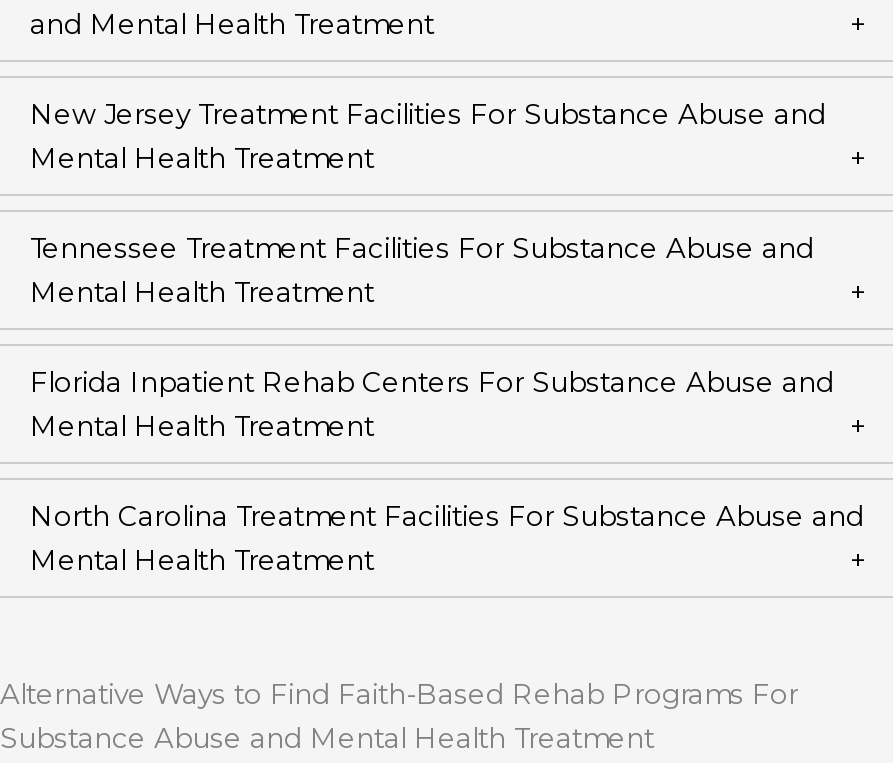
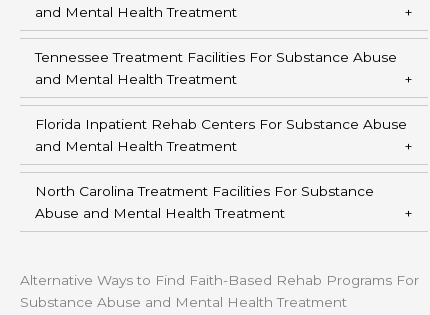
- New Jersey Treatment Facilities For Substance Abuse and
- Mental Health Treatment
- Tennessee Treatment Facilities For Substance Abuse and
- Mental Health Treatment
- Florida Inpatient Rehab Centers For Substance Abuse and
- Mental Health Treatment
- North Carolina Treatment Facilities For Substance Abuse and
- Mental Health Treatment
+ Tennessee Treatment Facilities For Substance Abuse
+ and Mental Health Treatment
+ Florida Inpatient Rehab Centers For Substance Abuse
+ and Mental Health Treatment
+ North Carolina Treatment Facilities For Substance
+ Abuse and Mental Health Treatment
